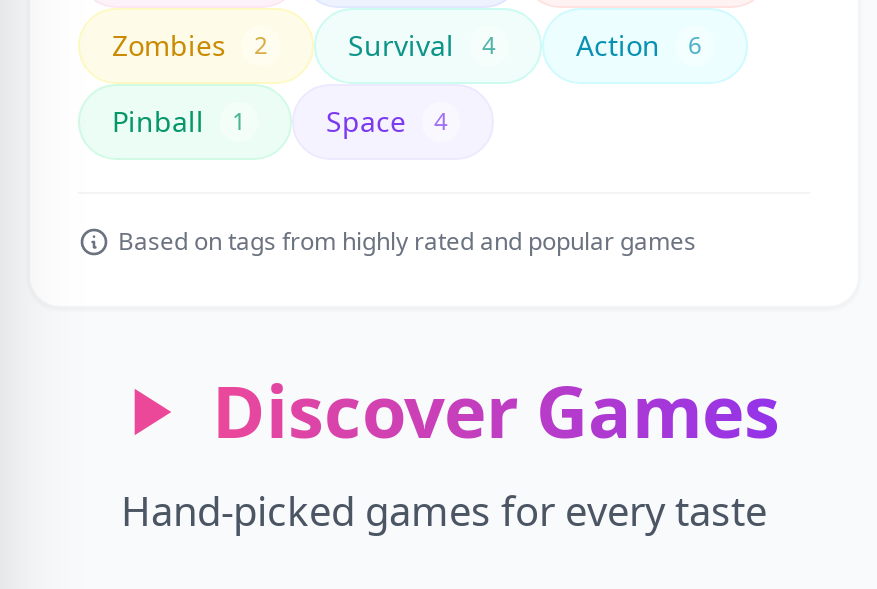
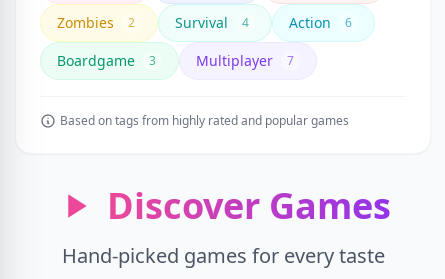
- Pinball
- 1
- Space
- 4
+ Boardgame
+ 3
+ Multiplayer
+ 7
